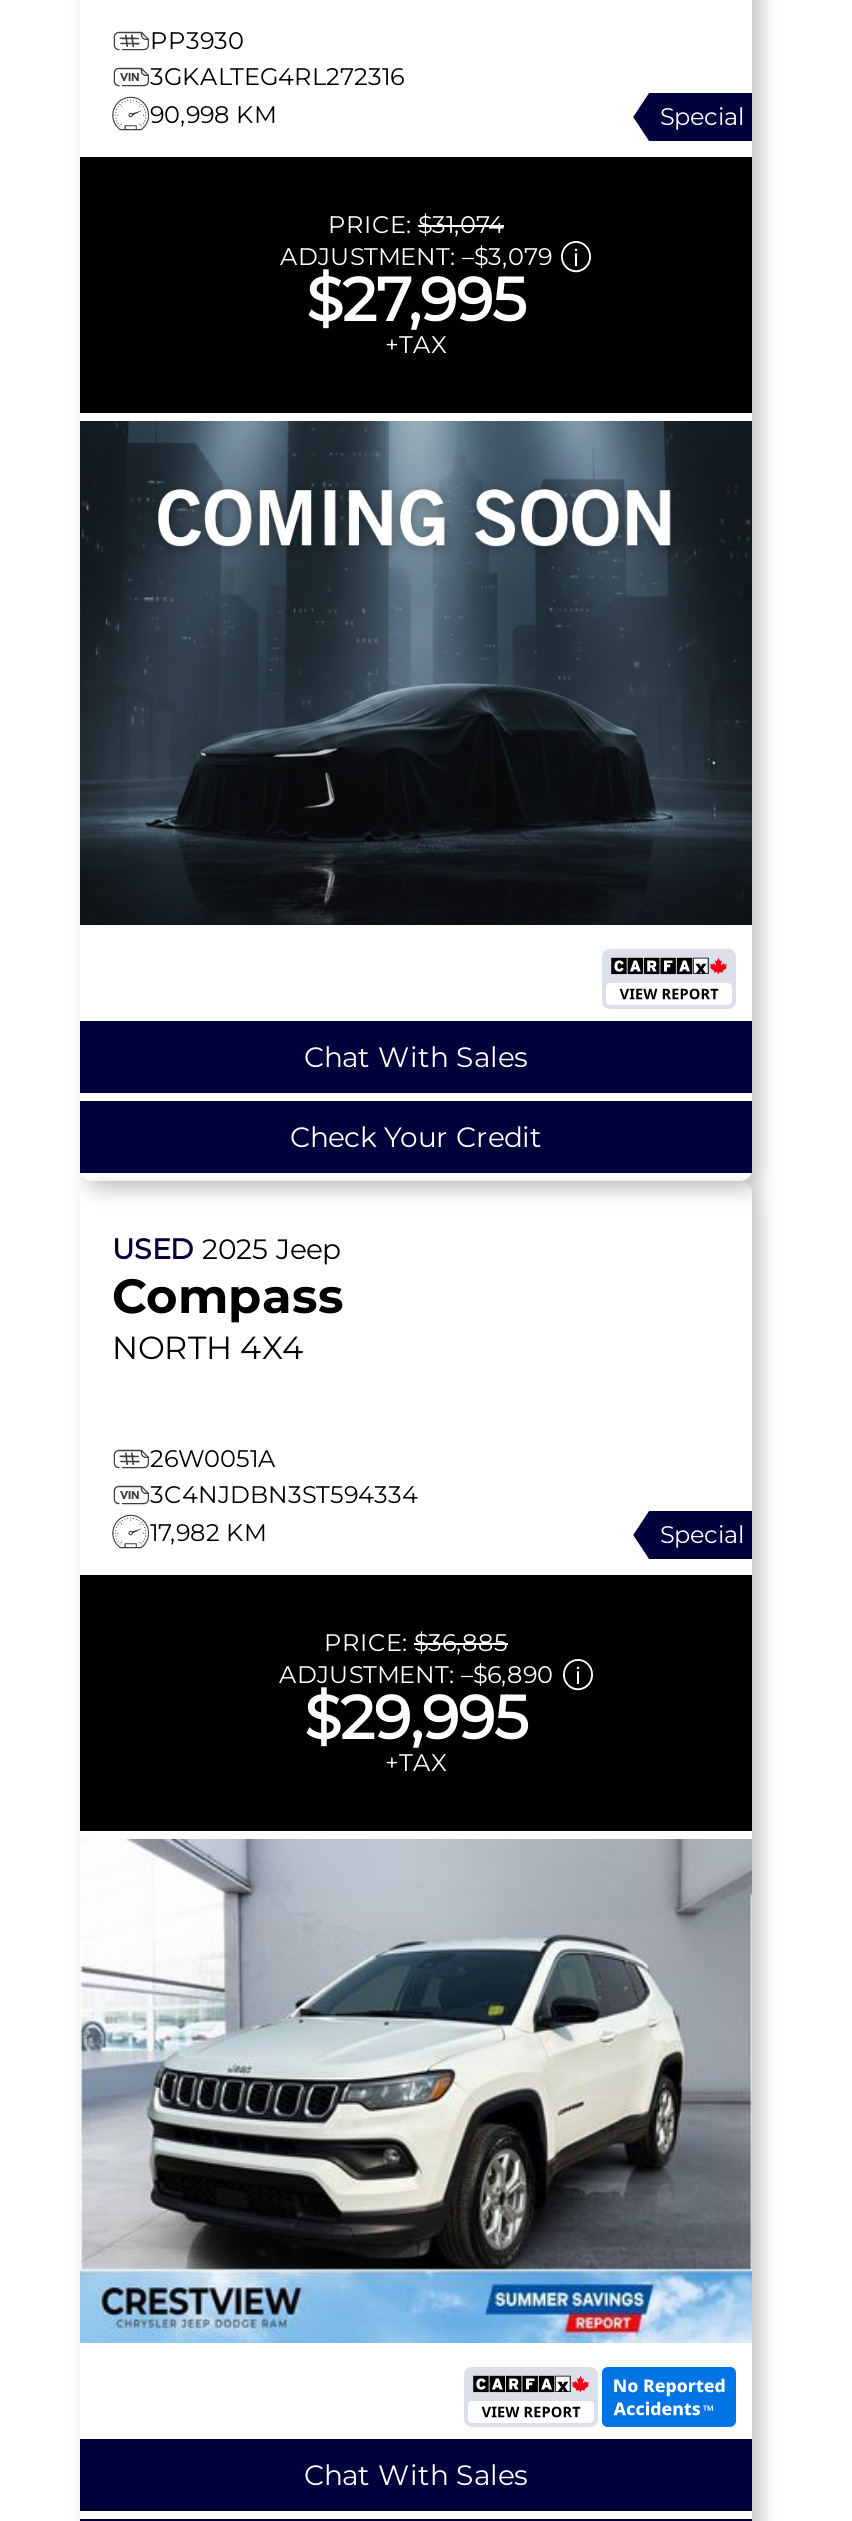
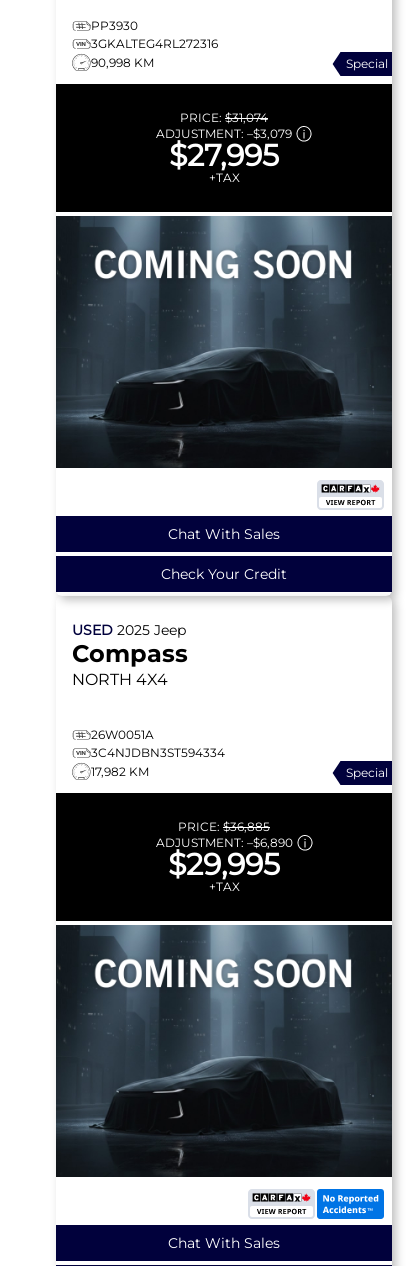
- [image]
+ [image]
